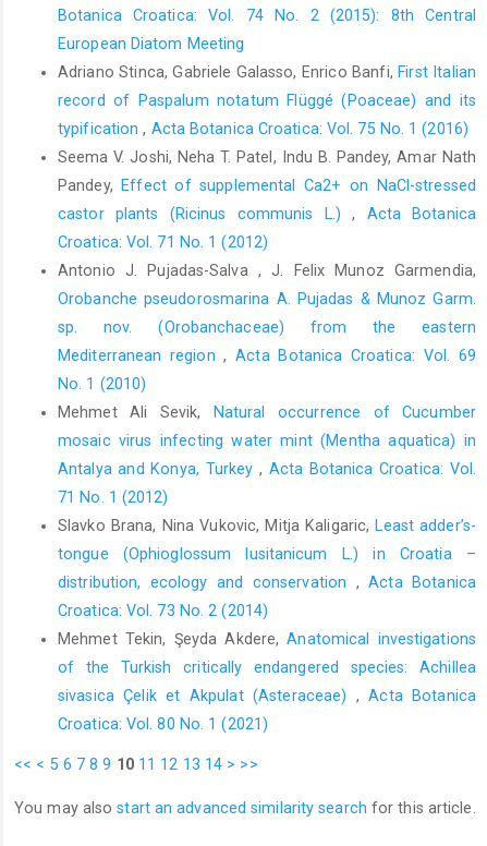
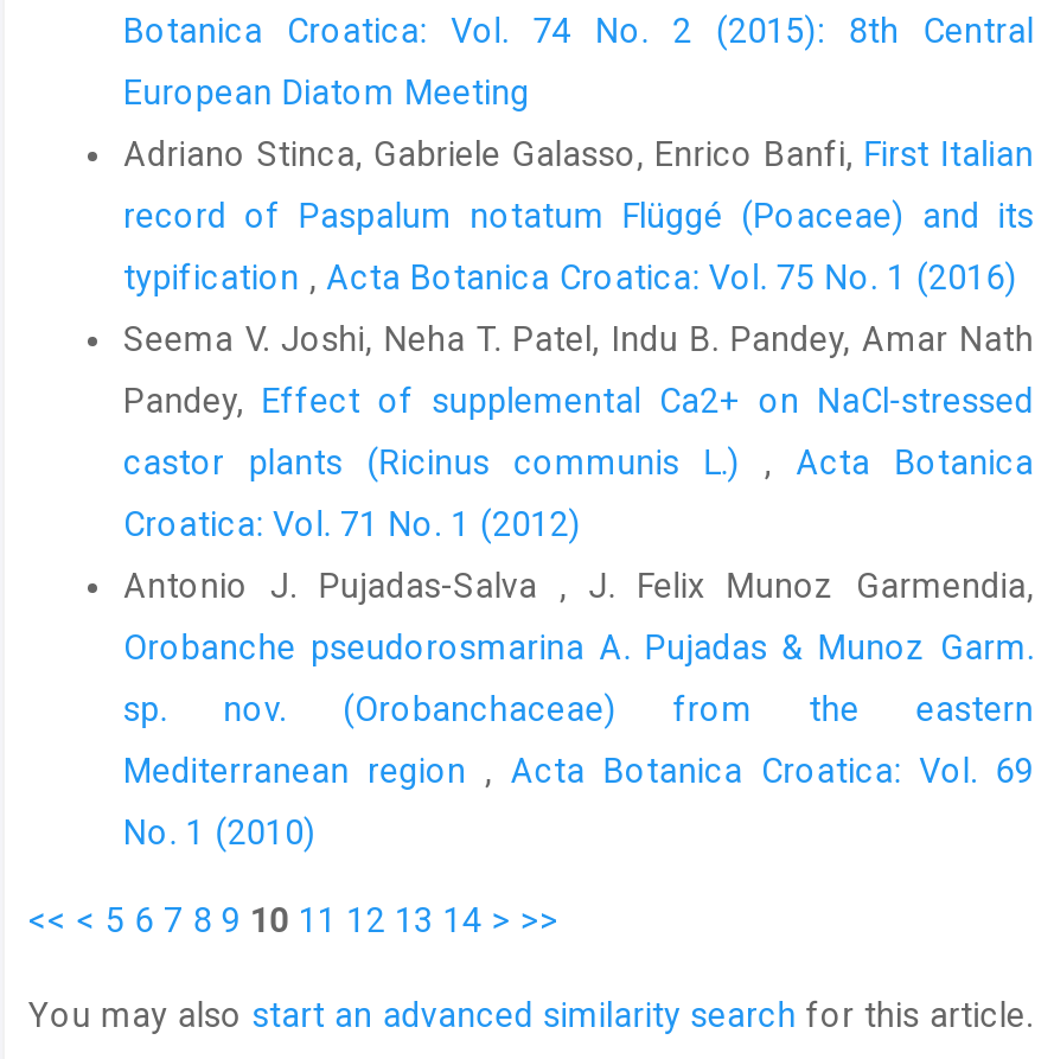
- Mehmet Ali Sevik, Natural occurrence of Cucumber
- mosaic virus infecting water mint (Mentha aquatica) in
- Antalya and Konya, Turkey, Acta Botanica Croatica: Vol.
- 71 No. 1 (2012)
- Slavko Brana, Nina Vukovic, Mitja Kaligaric, Least adder’s-
- tongue (Ophioglossum lusitanicum L.) in Croatia –
- distribution, ecology and conservation, Acta Botanica
- Croatica: Vol. 73 No. 2 (2014)
- Mehmet Tekin, Şeyda Akdere, Anatomical investigations
- of the Turkish critically endangered species: Achillea
- sivasica Çelik et Akpulat (Asteraceae), Acta Botanica
- Croatica: Vol. 80 No. 1 (2021)
